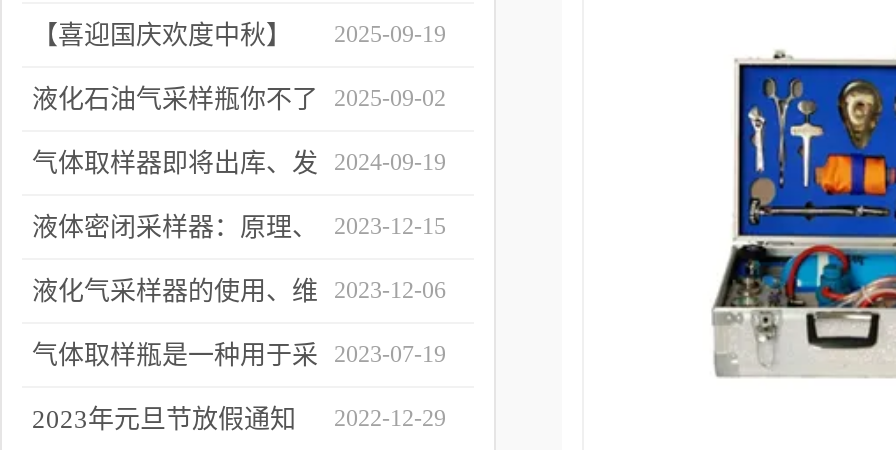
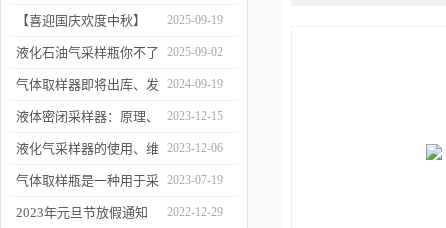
- [image]
